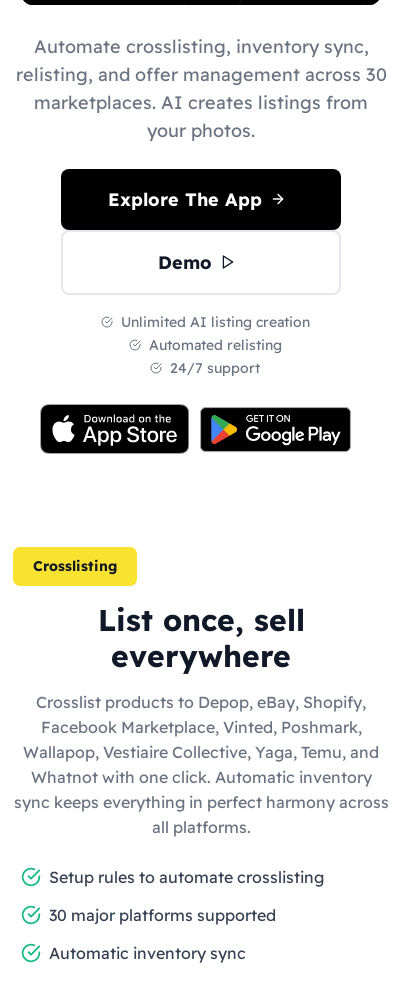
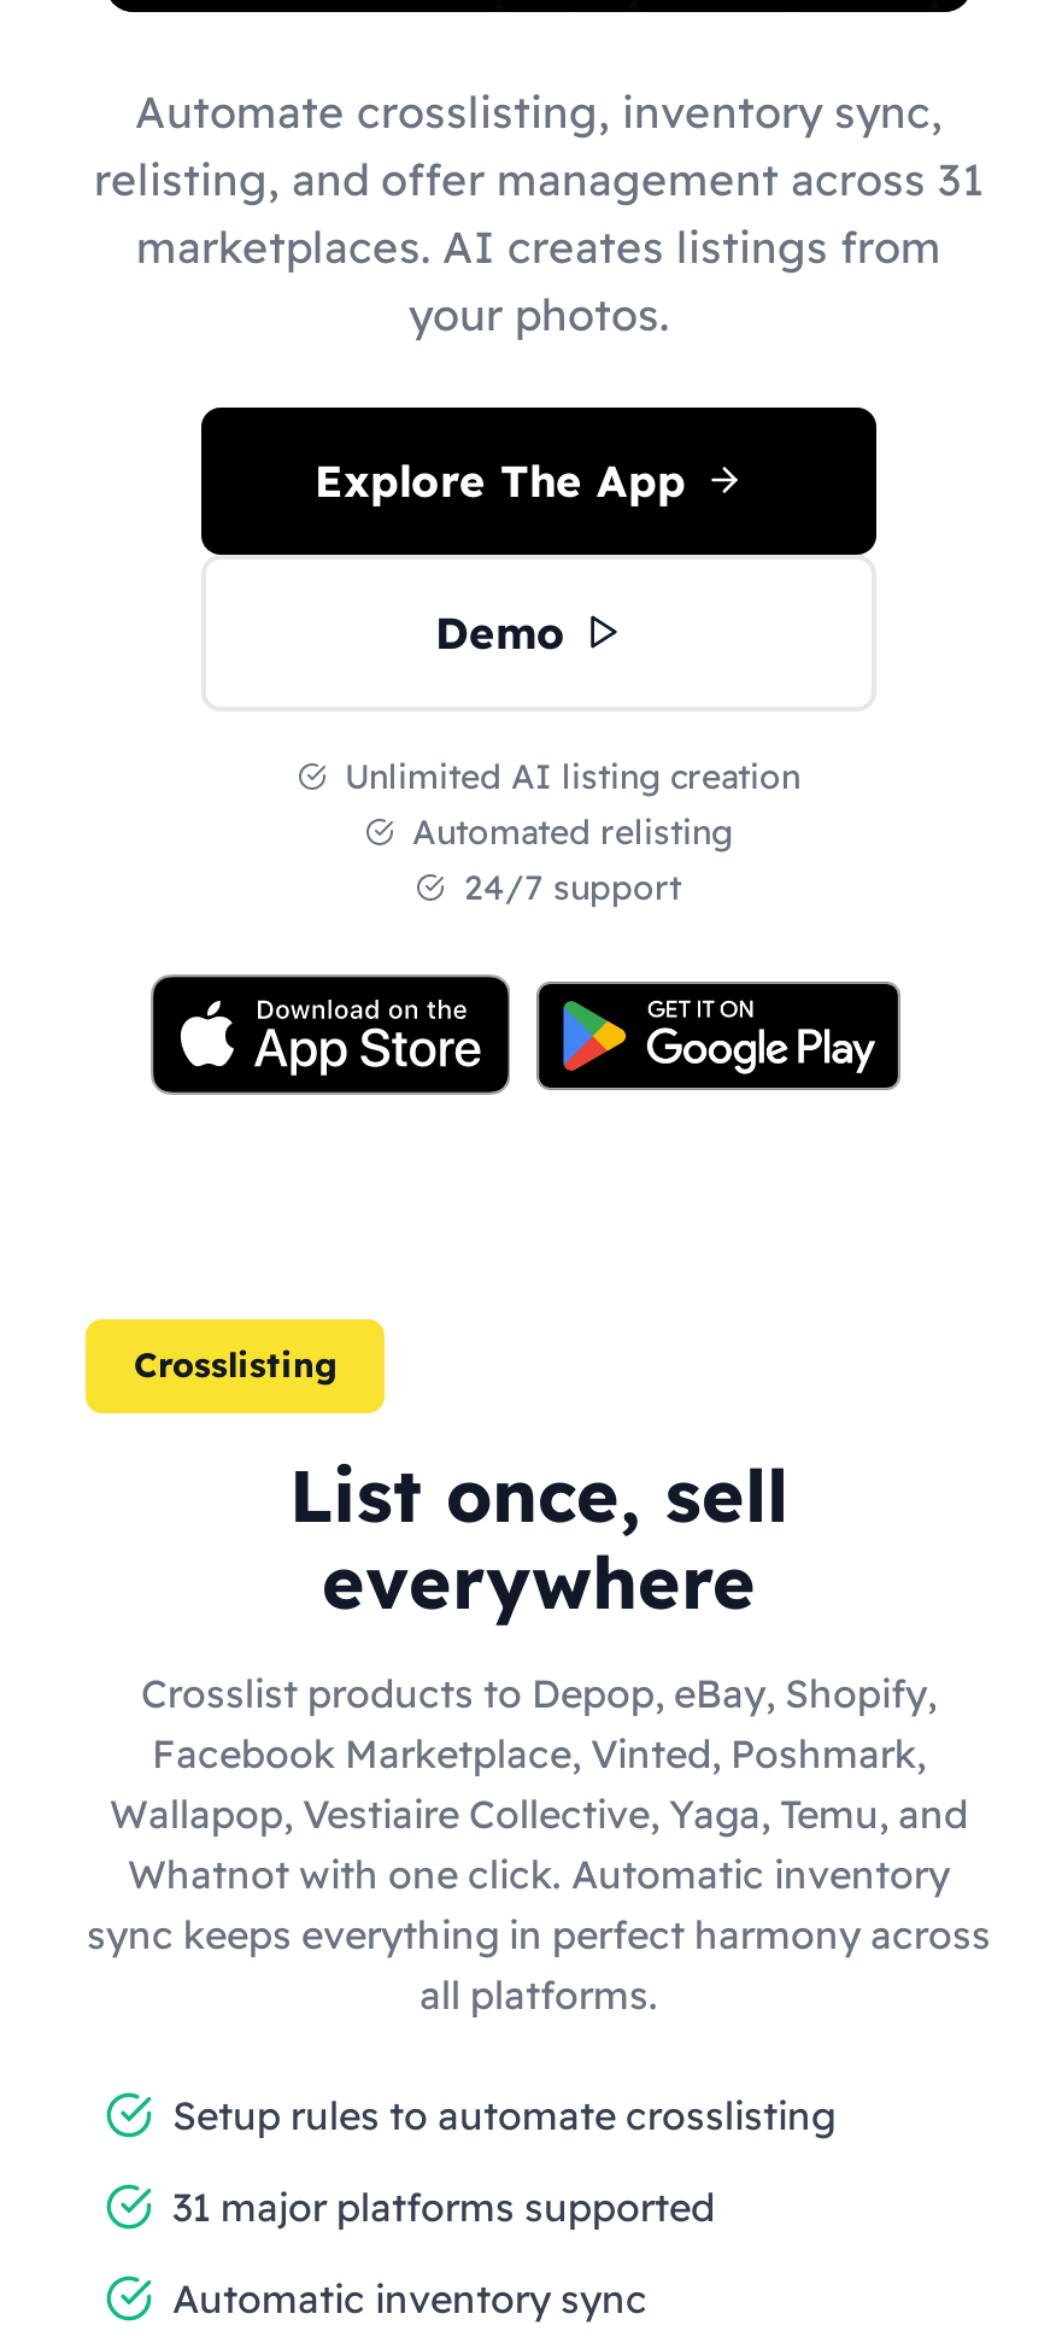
- relisting, and offer management across 30
+ relisting, and offer management across 31

- 30 major platforms supported
+ 31 major platforms supported
